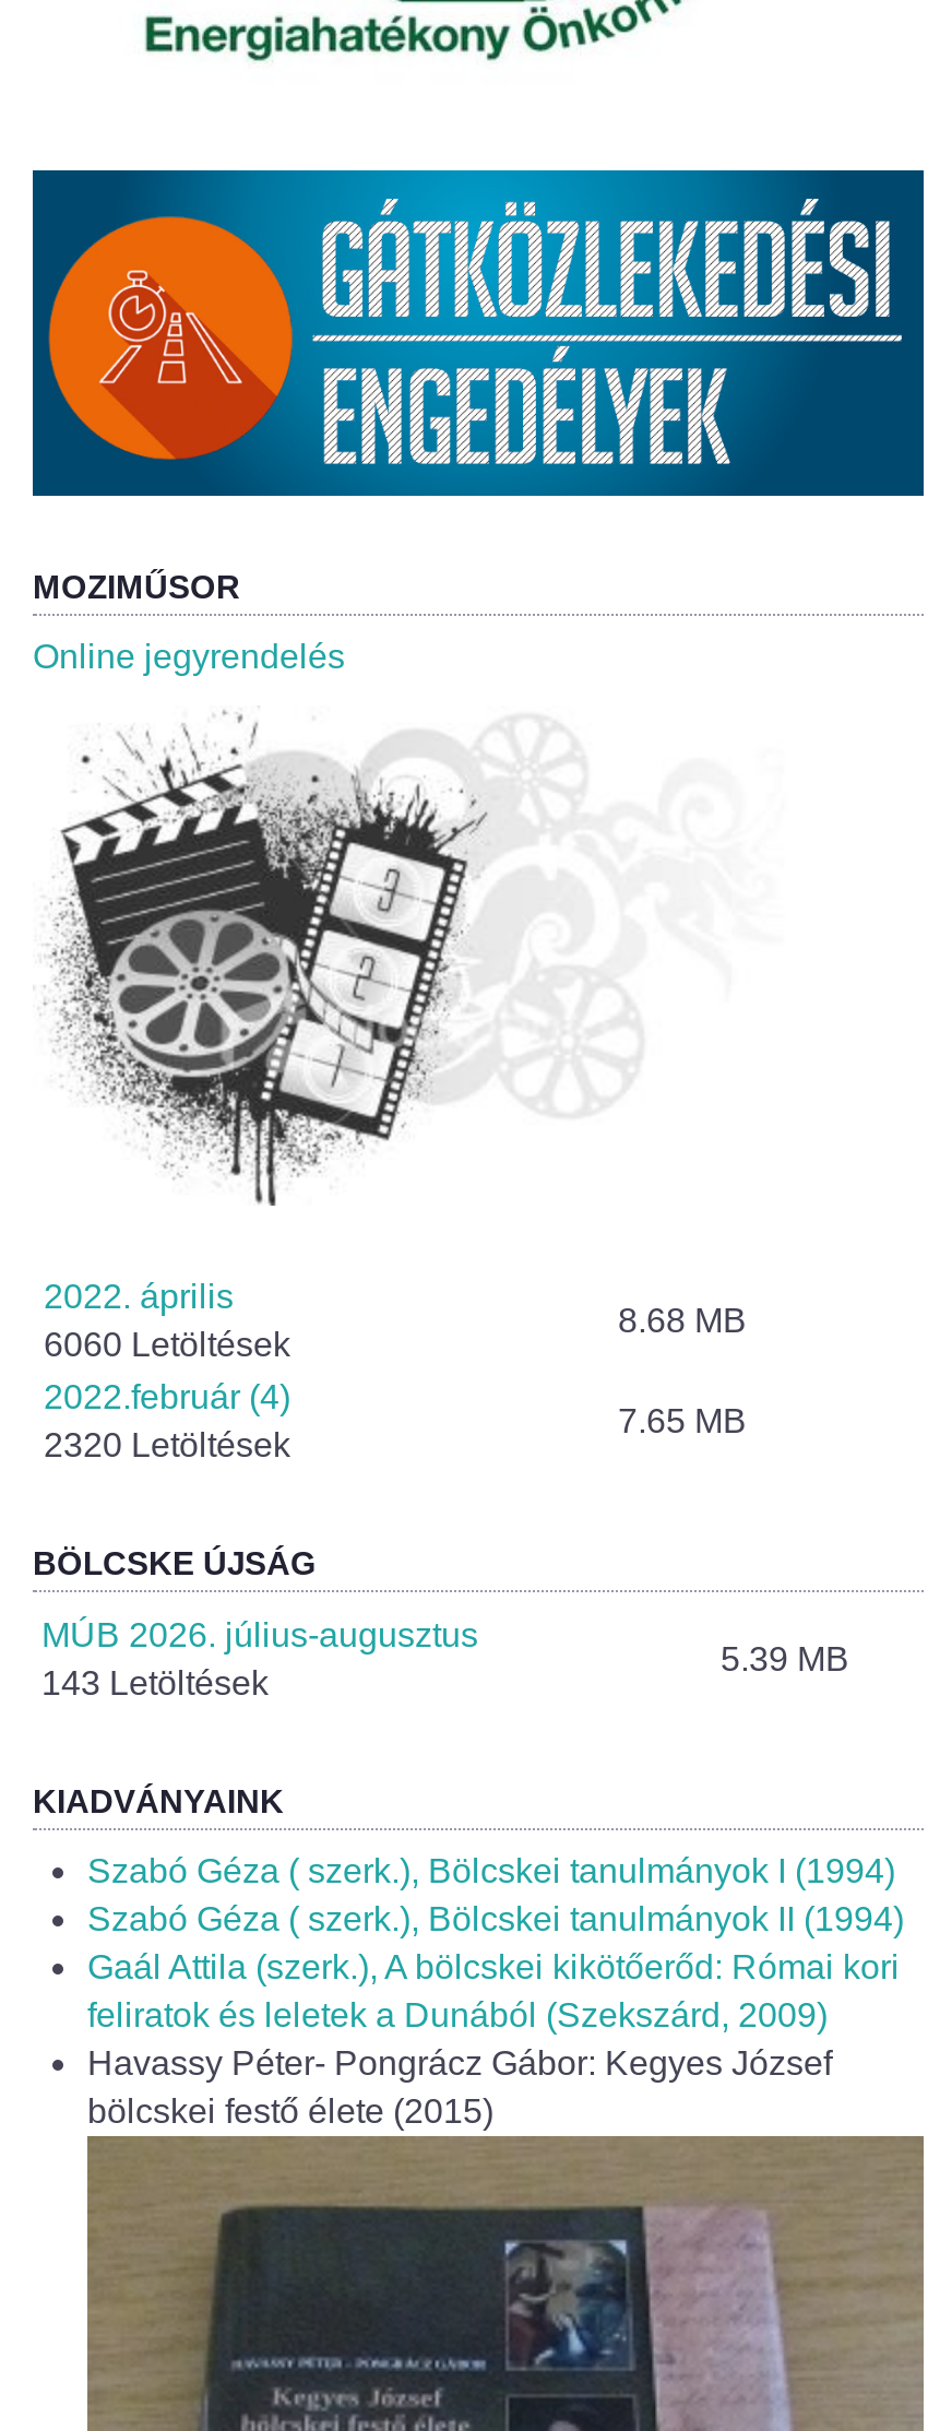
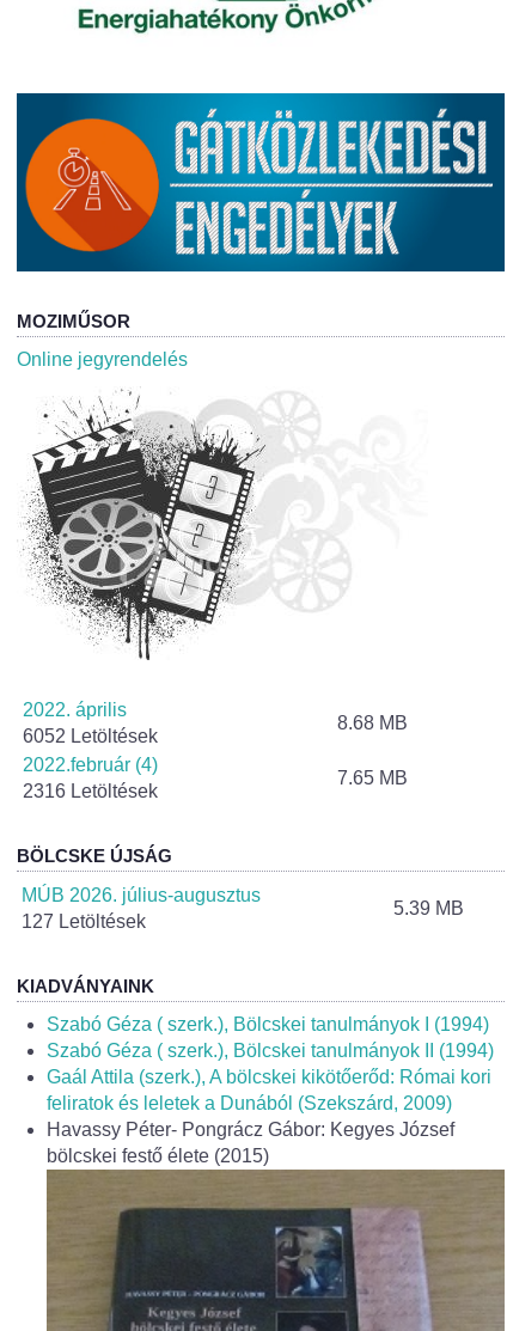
- 6060 Letöltések
+ 6052 Letöltések

- 2320 Letöltések
+ 2316 Letöltések

- 143 Letöltések
+ 127 Letöltések
